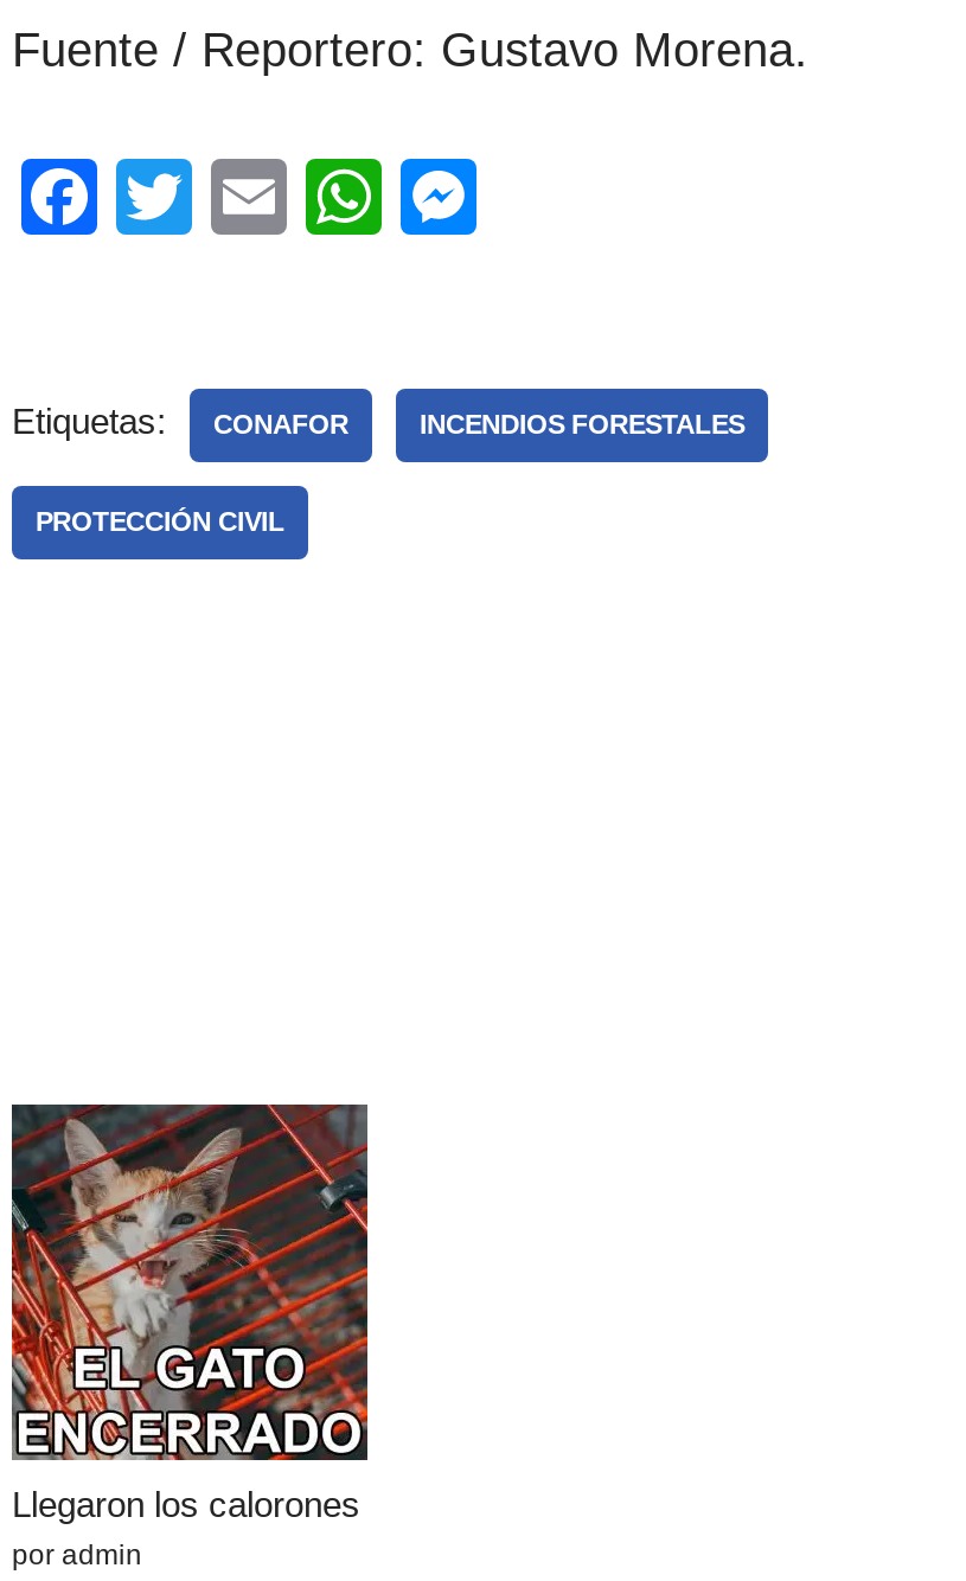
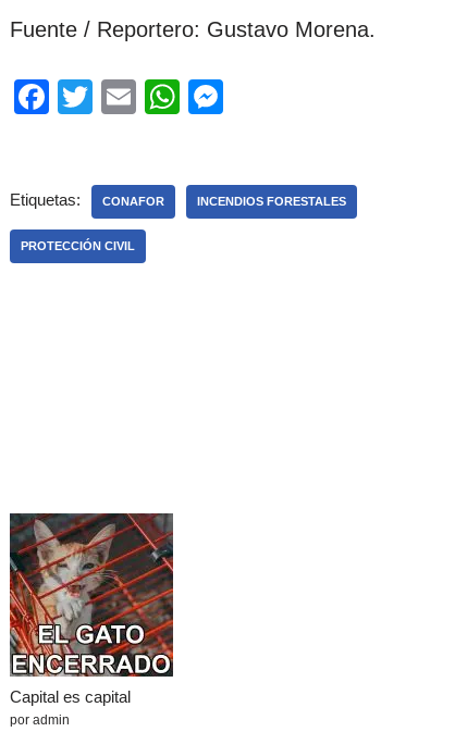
- Llegaron los calorones
+ Capital es capital
